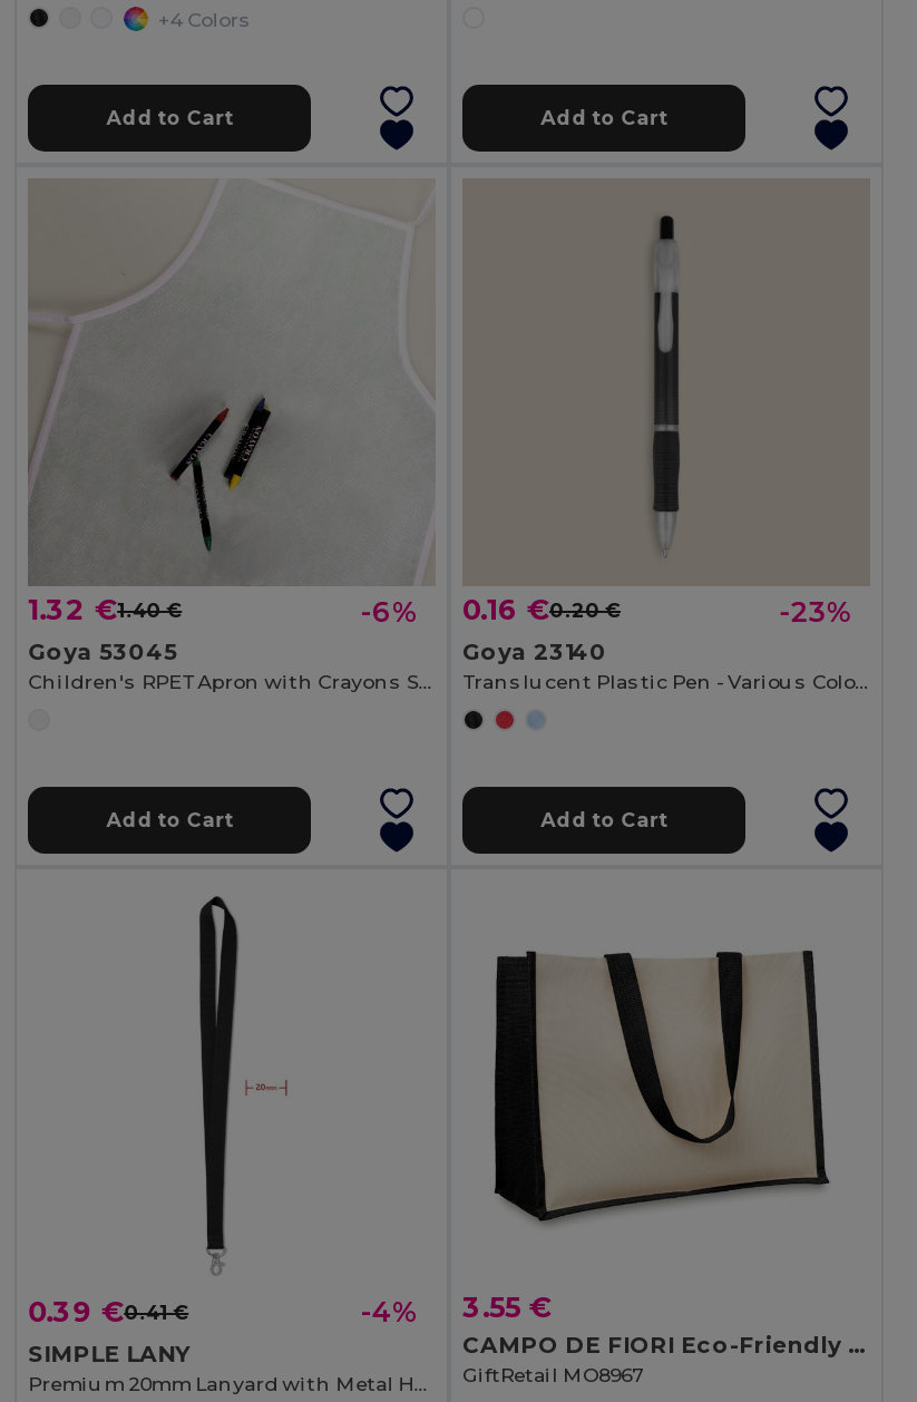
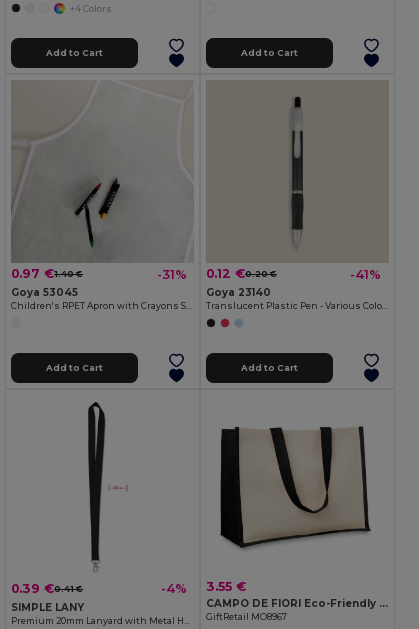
- 1.32 €1.40 €
+ 0.97 €1.40 €

- -6%
+ -31%

- 0.16 €0.20 €
+ 0.12 €0.20 €

- -23%
+ -41%
